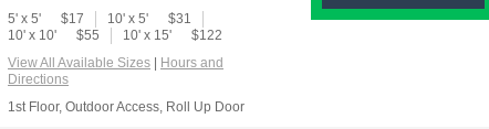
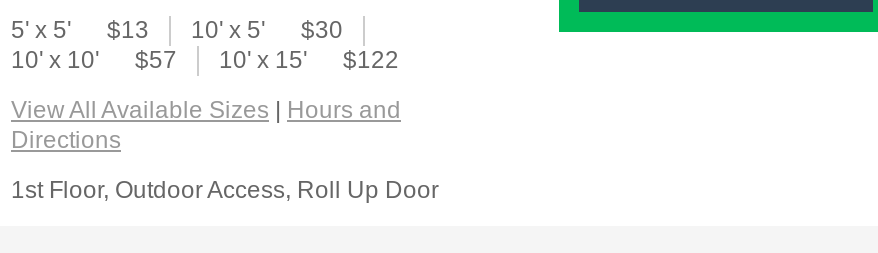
- $17
+ $13

- $31
+ $30

- 10' x 10' $55 10' x 15' $122
+ 10' x 10' $57 10' x 15' $122
